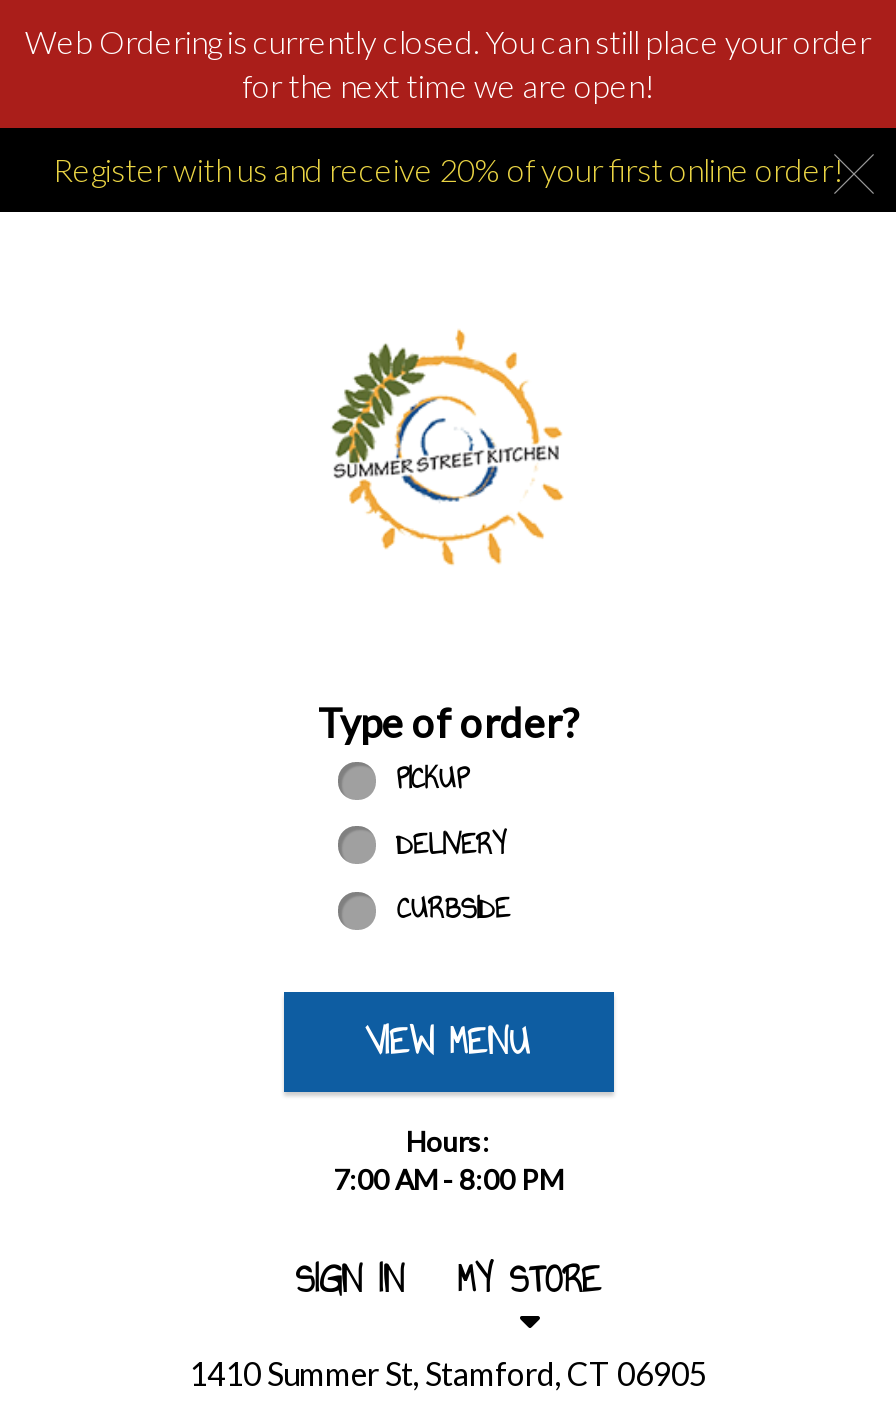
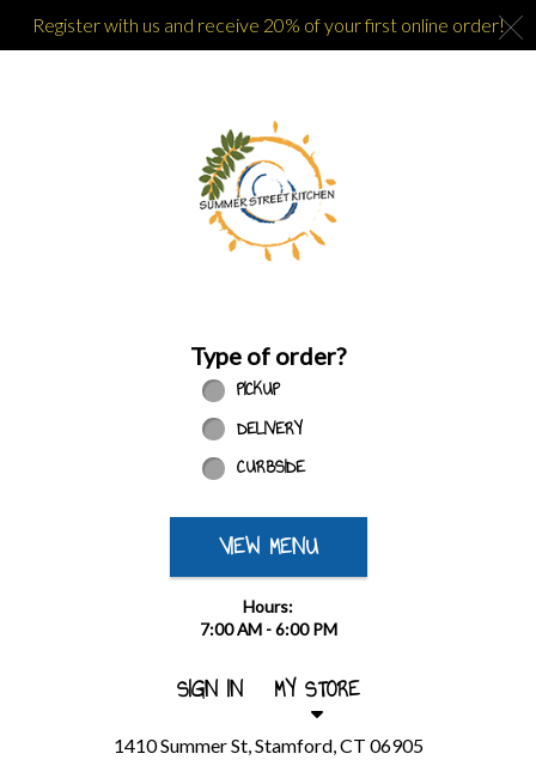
- Web Ordering is currently closed. You can still place your order
- for the next time we are open!

- 7:00 AM - 8:00 PM
+ 7:00 AM - 6:00 PM
